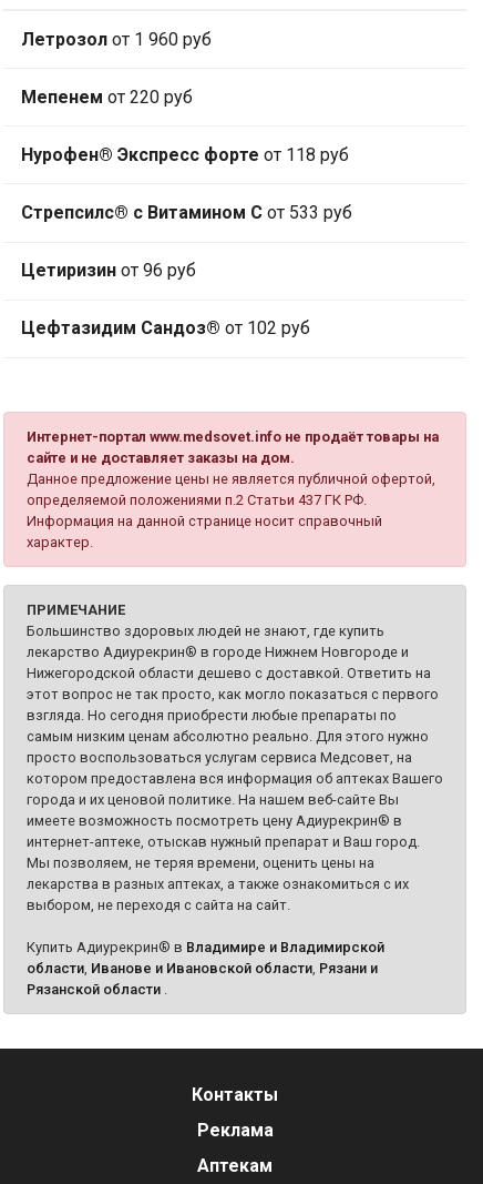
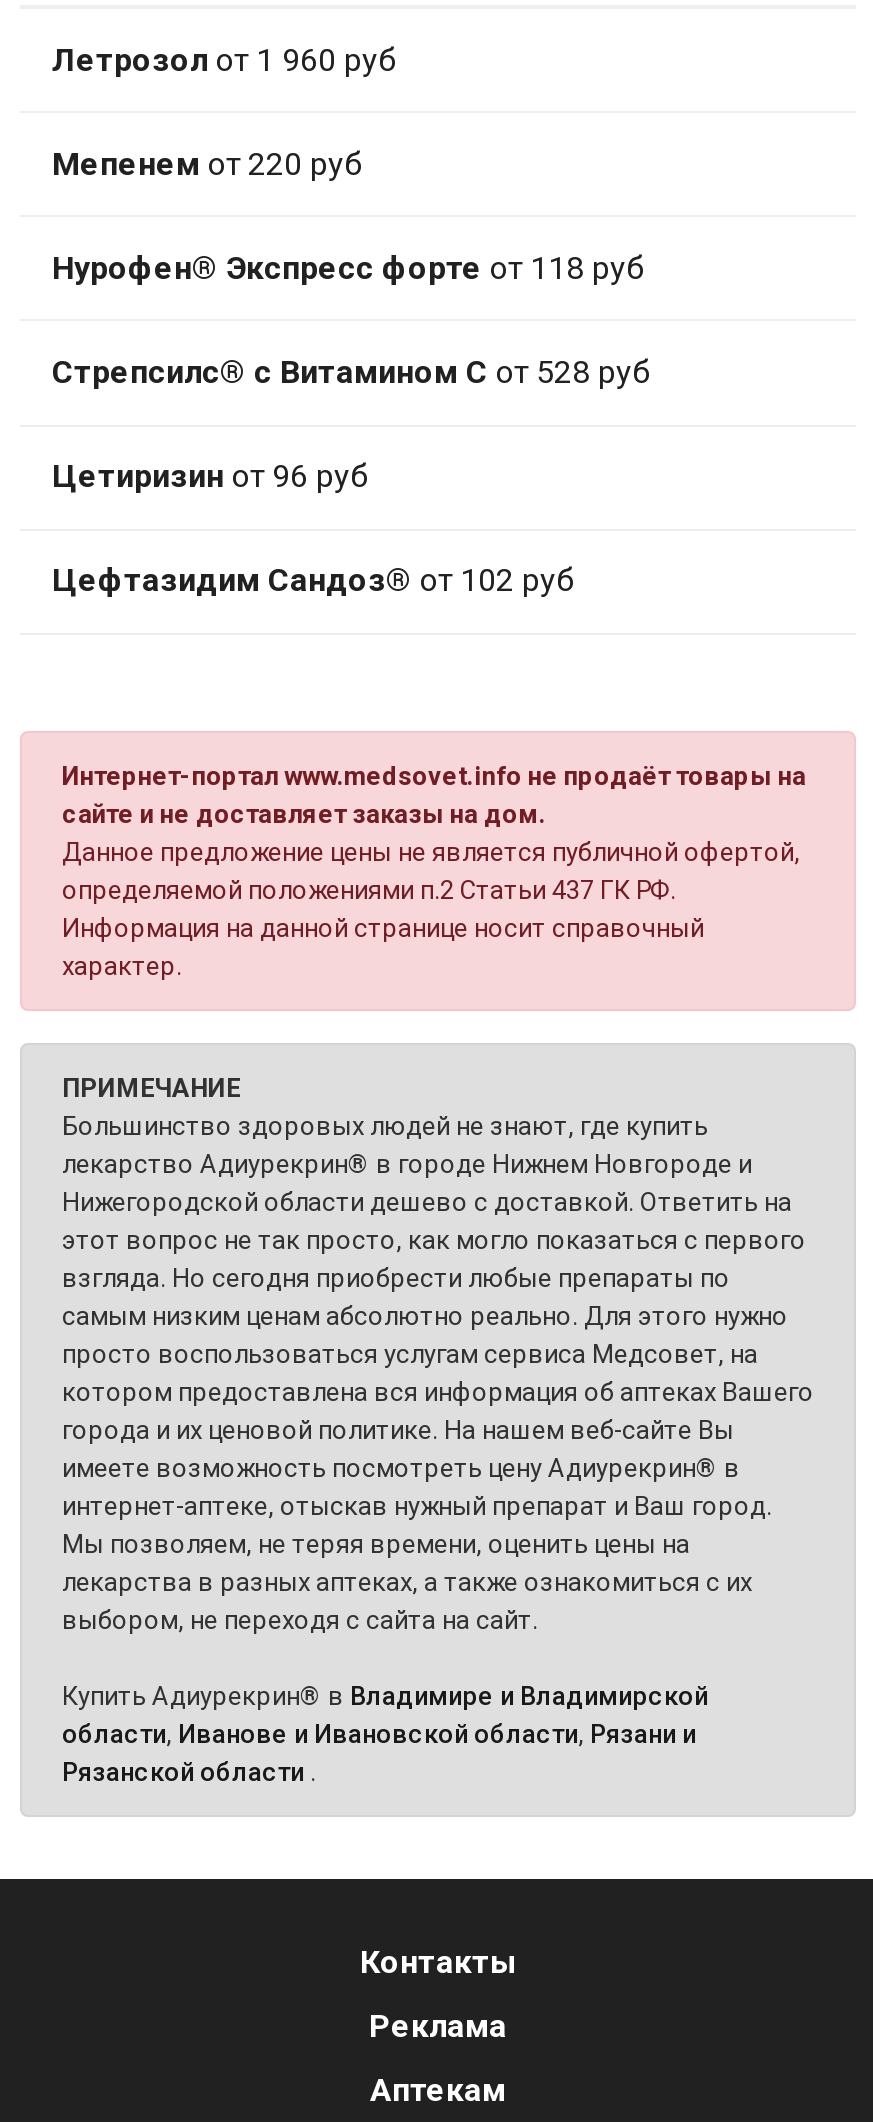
- Стрепсилс® с Витамином C от 533 руб
+ Стрепсилс® с Витамином C от 528 руб
